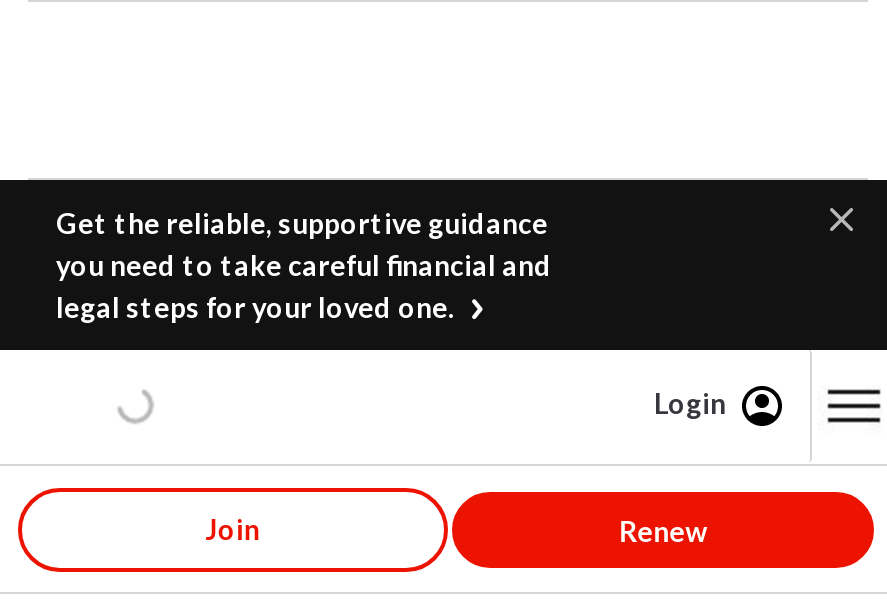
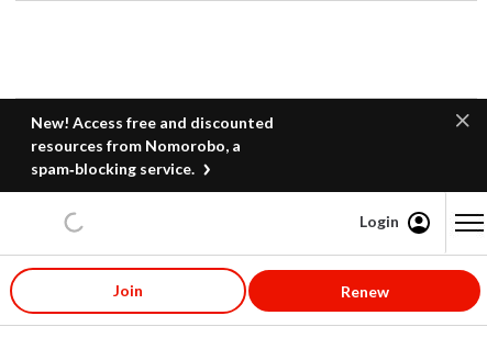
- Get the reliable, supportive guidance
- you need to take careful financial and
- legal steps for your loved one.
+ New! Access free and discounted
+ resources from Nomorobo, a
+ spam‑blocking service.
